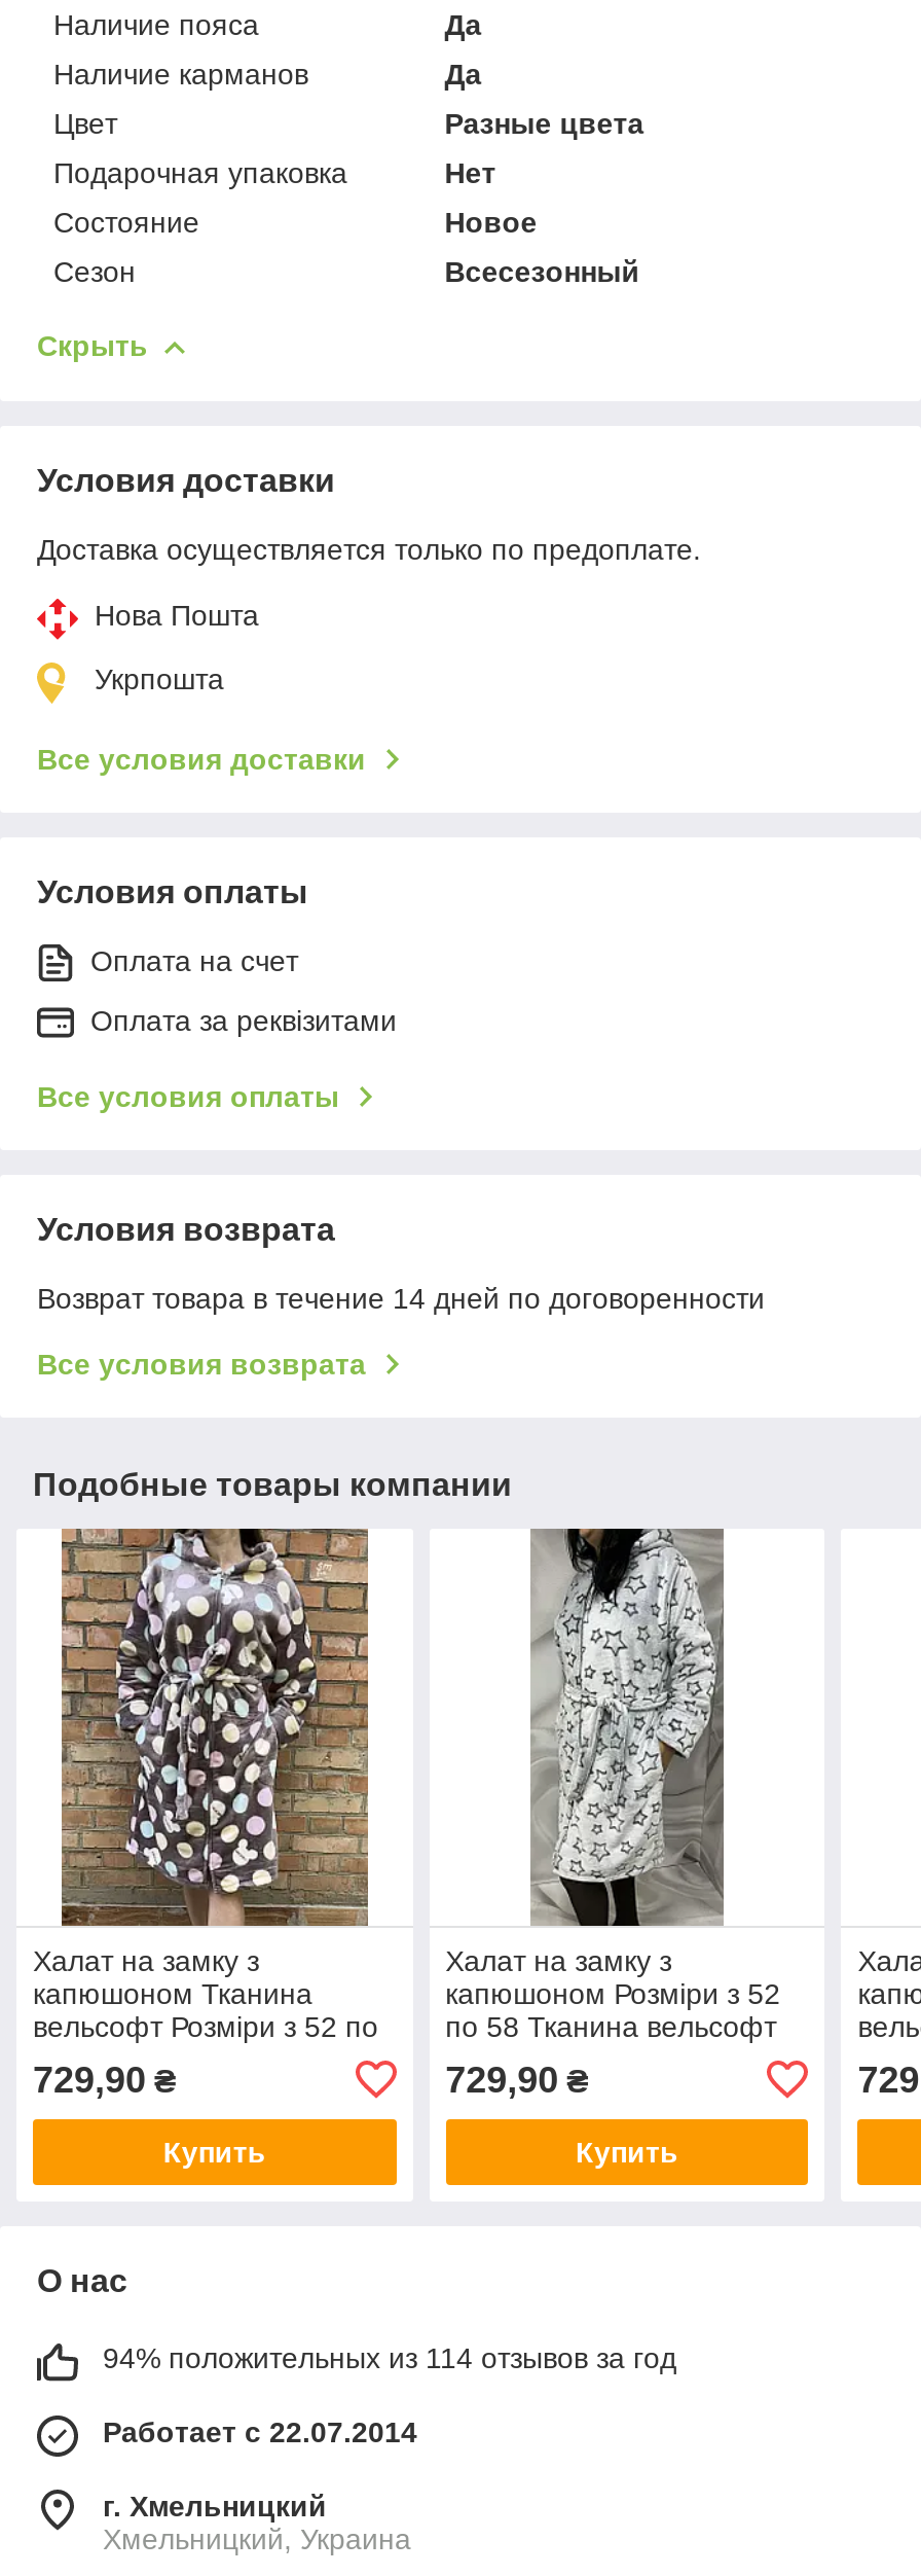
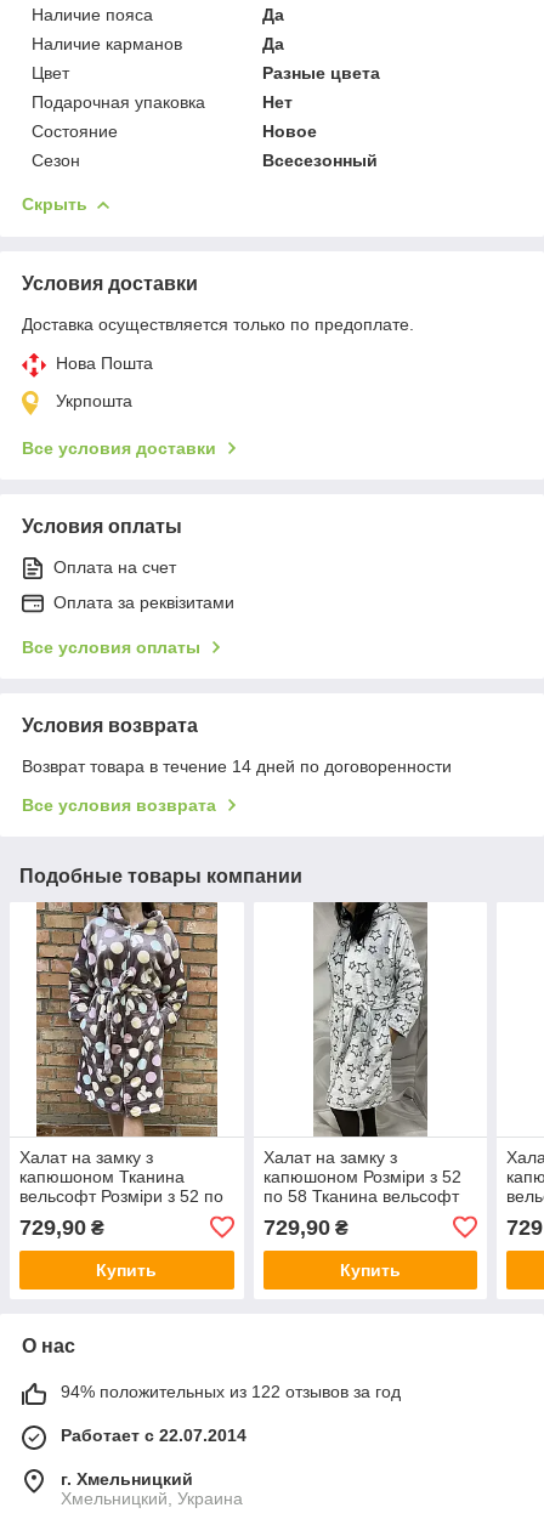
- 94% положительных из 114 отзывов за год
+ 94% положительных из 122 отзывов за год
